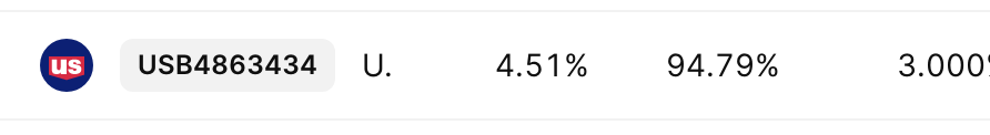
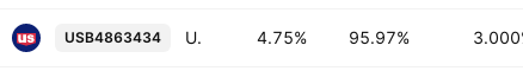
- 4.51%
+ 4.75%

- 94.79%
+ 95.97%
